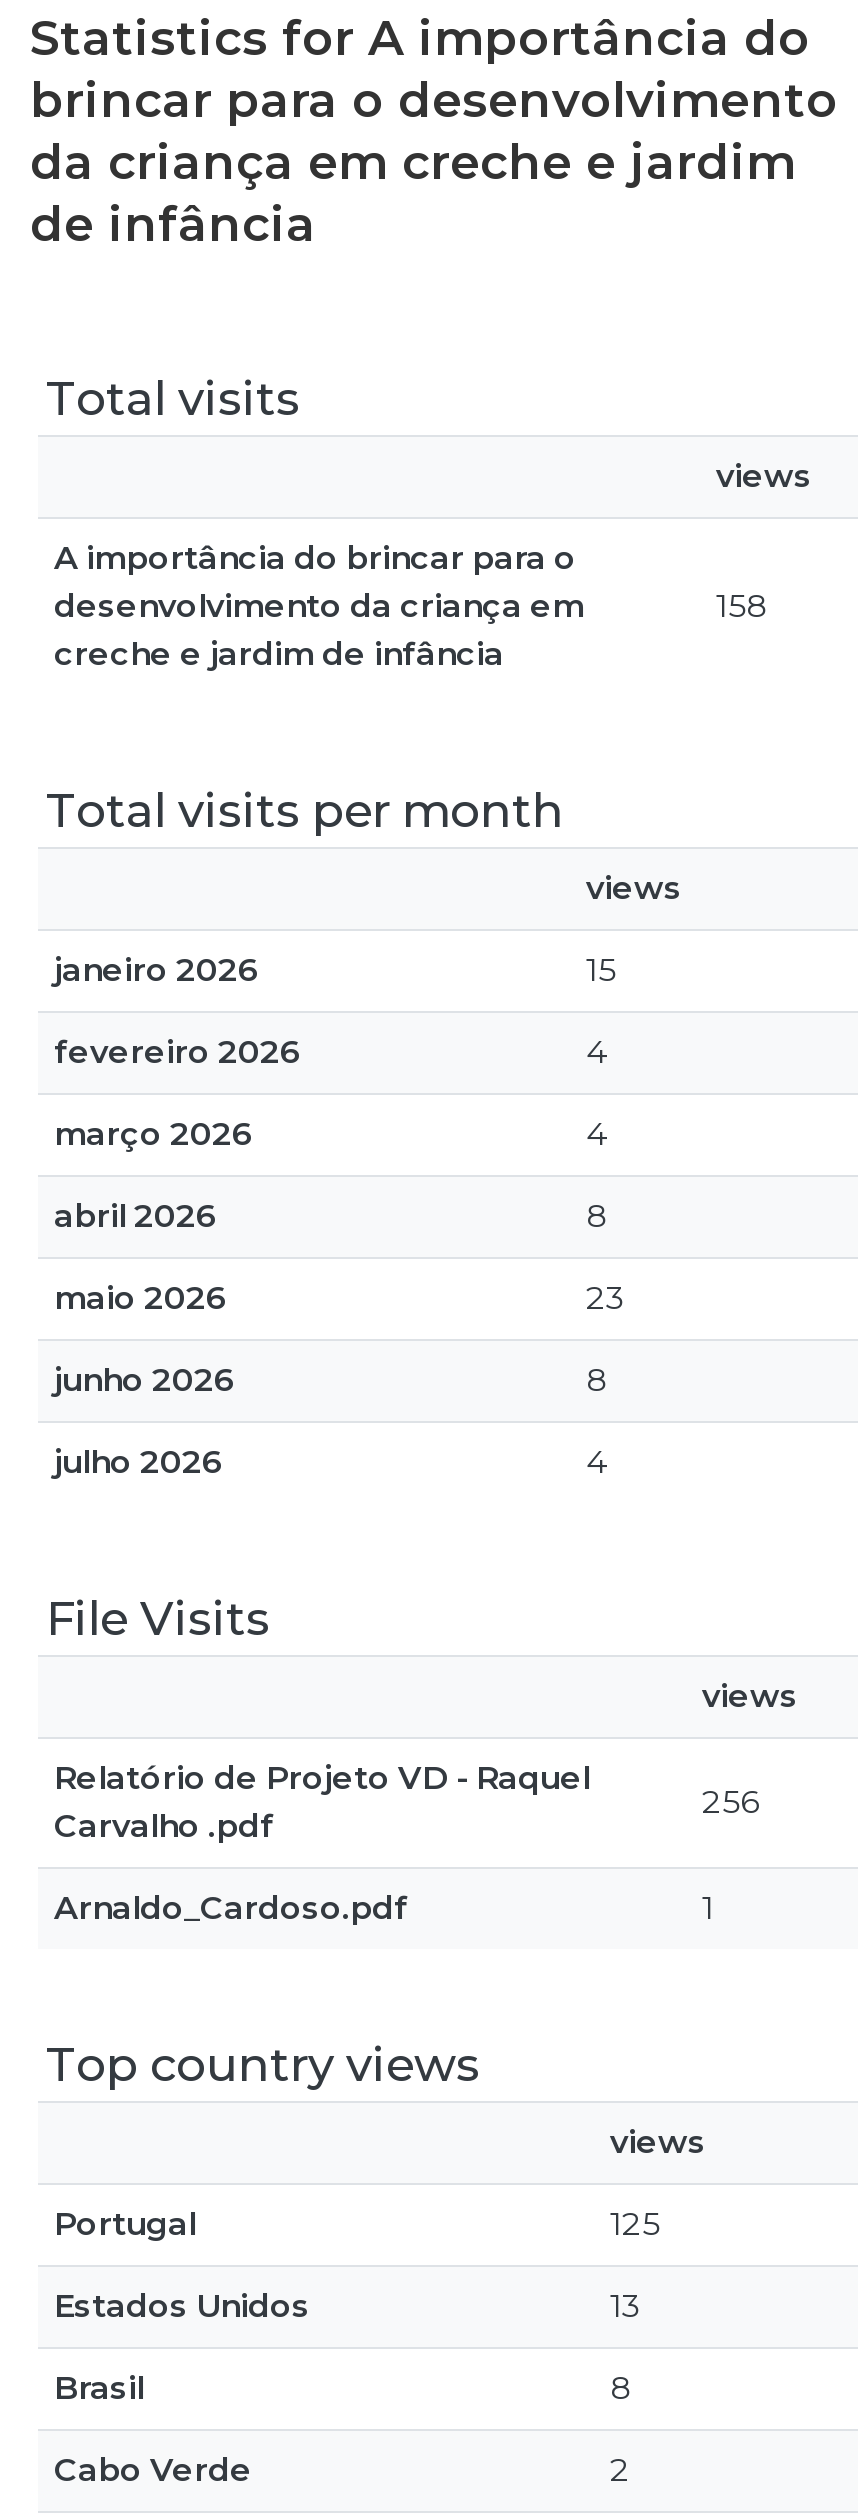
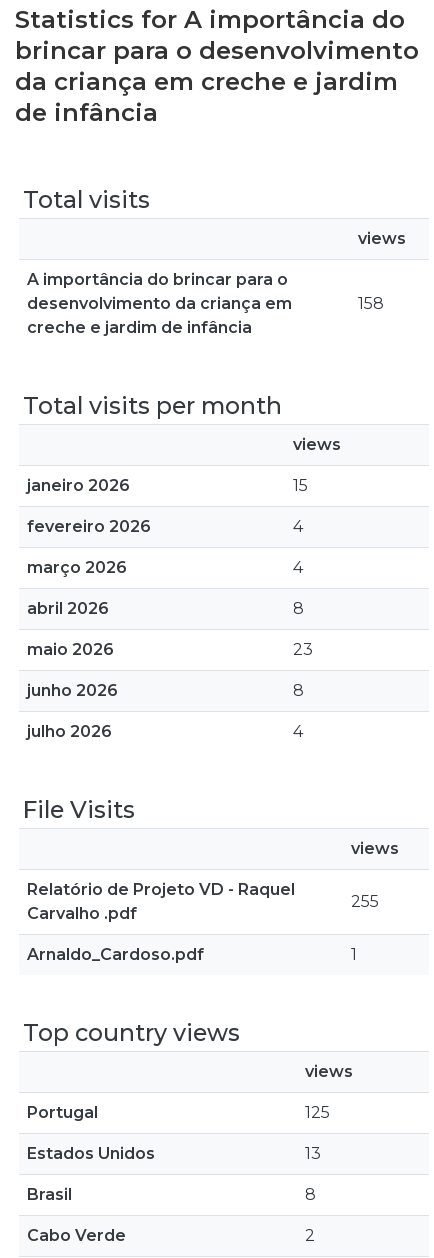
- 256
+ 255
